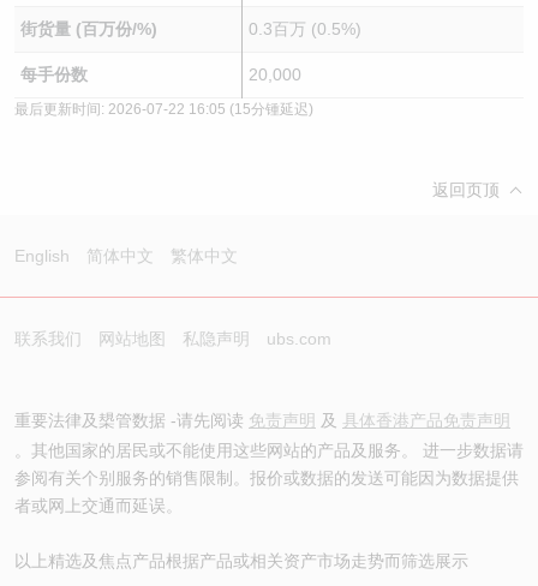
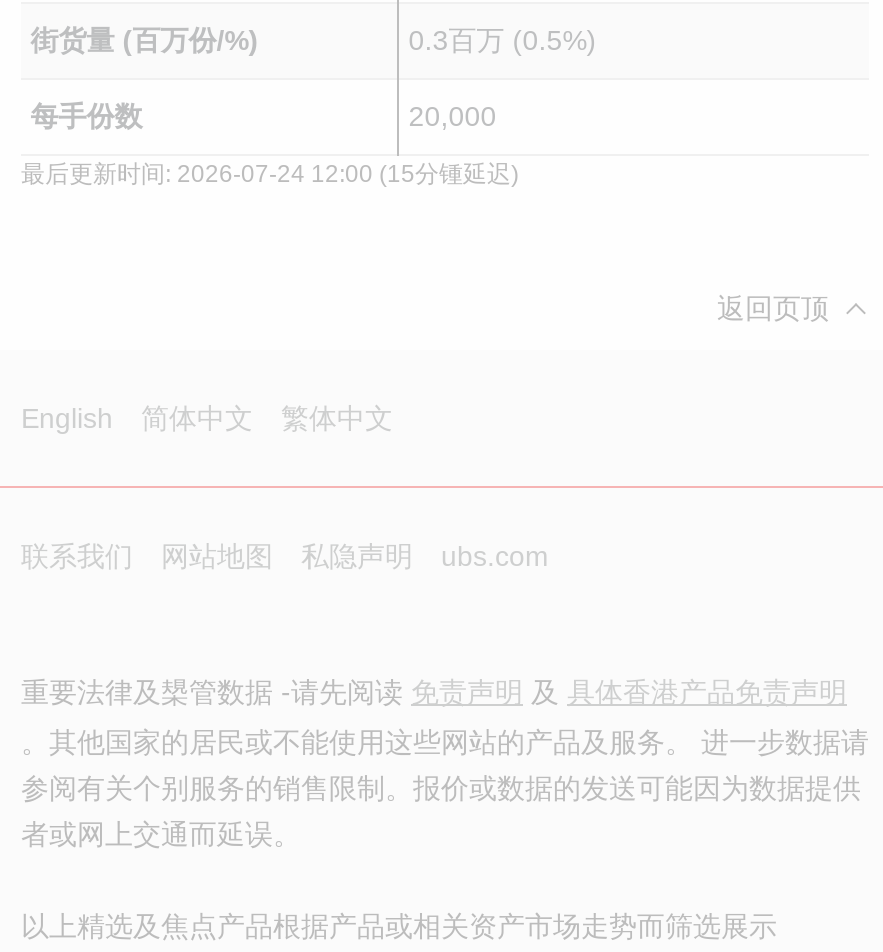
- 最后更新时间: 2026-07-22 16:05 (15分锺延迟)
+ 最后更新时间: 2026-07-24 12:00 (15分锺延迟)
